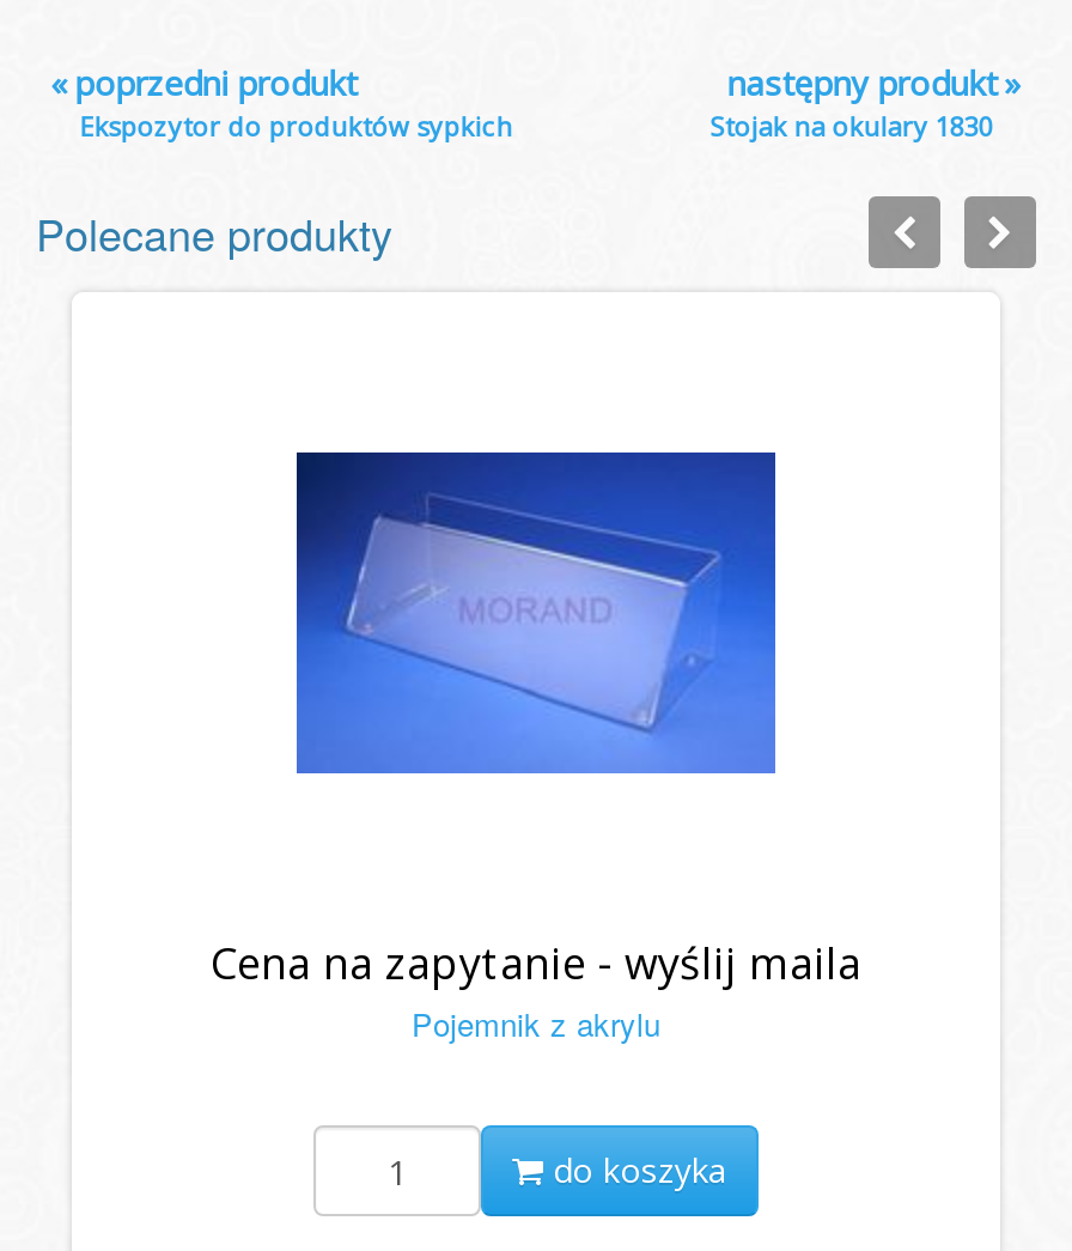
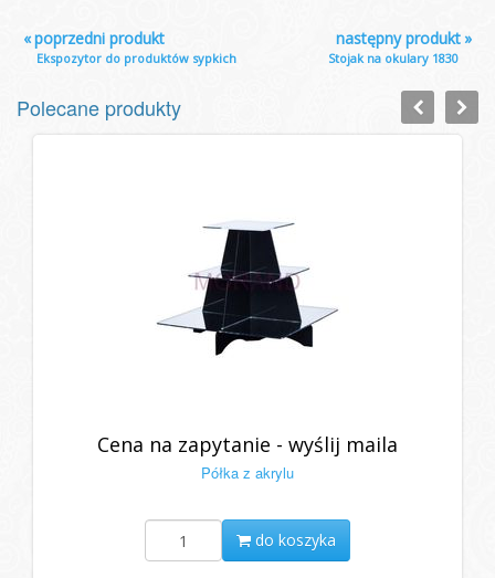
- [image]
+ [image]

- Pojemnik z akrylu
+ Półka z akrylu
